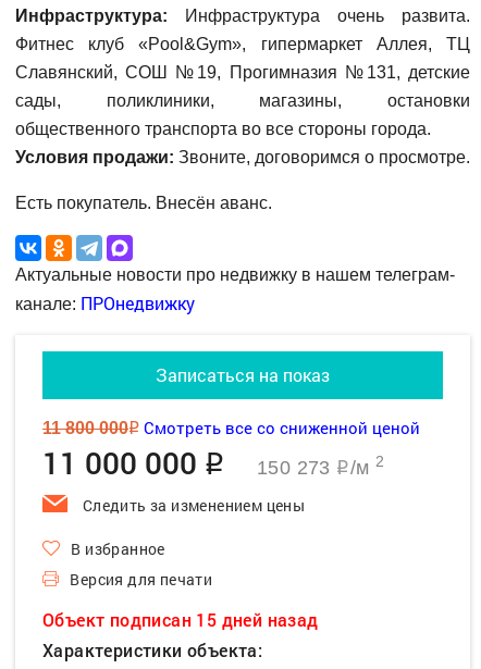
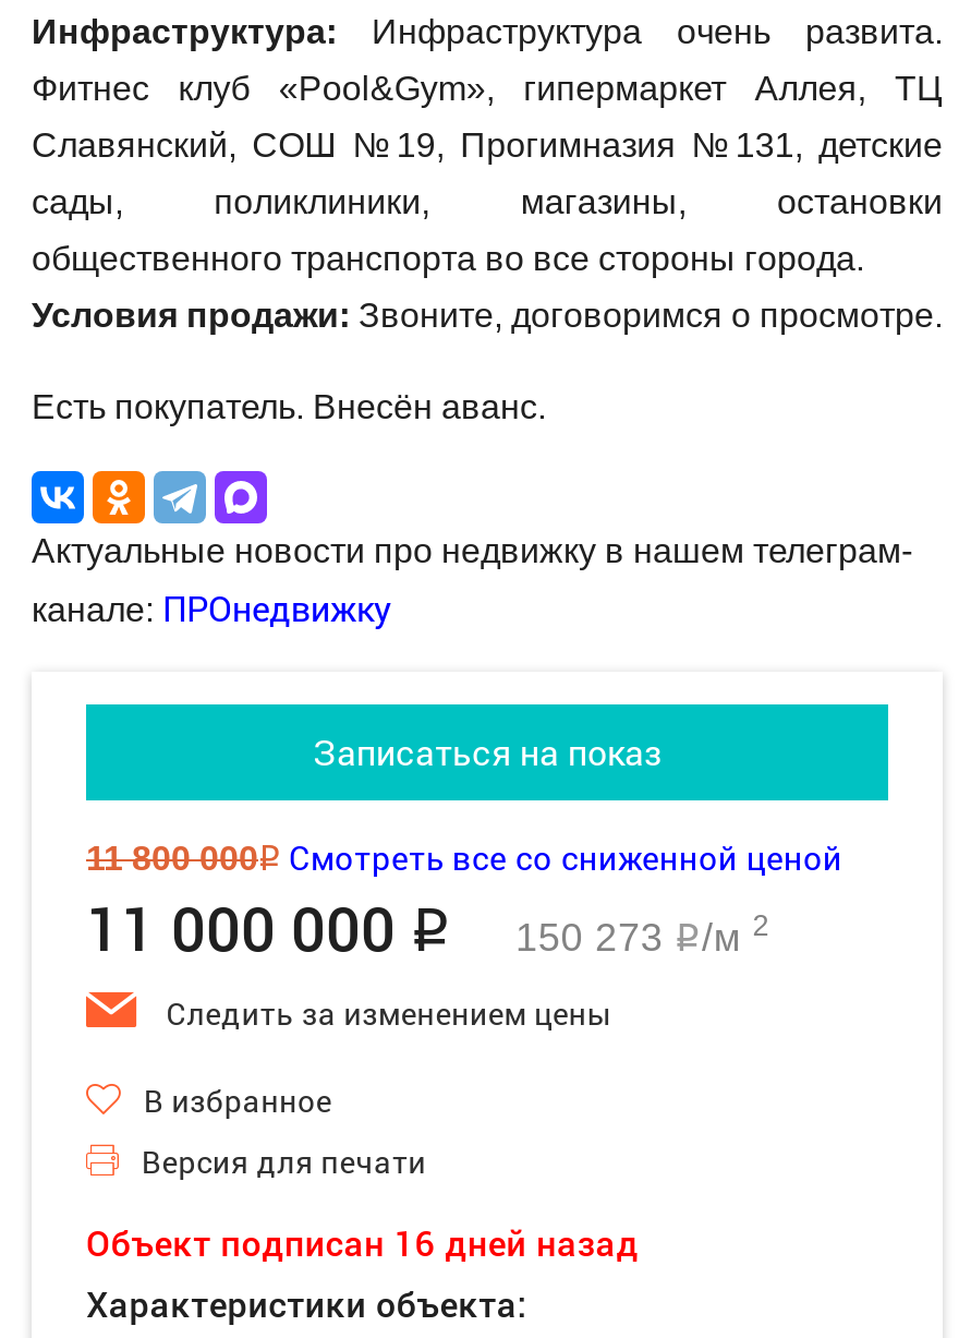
- Объект подписан 15 дней назад
+ Объект подписан 16 дней назад
